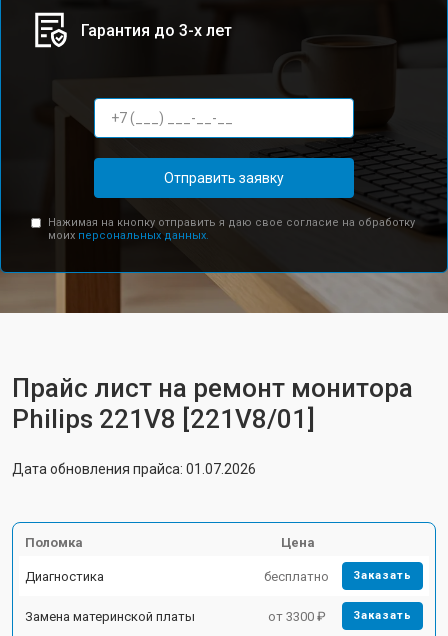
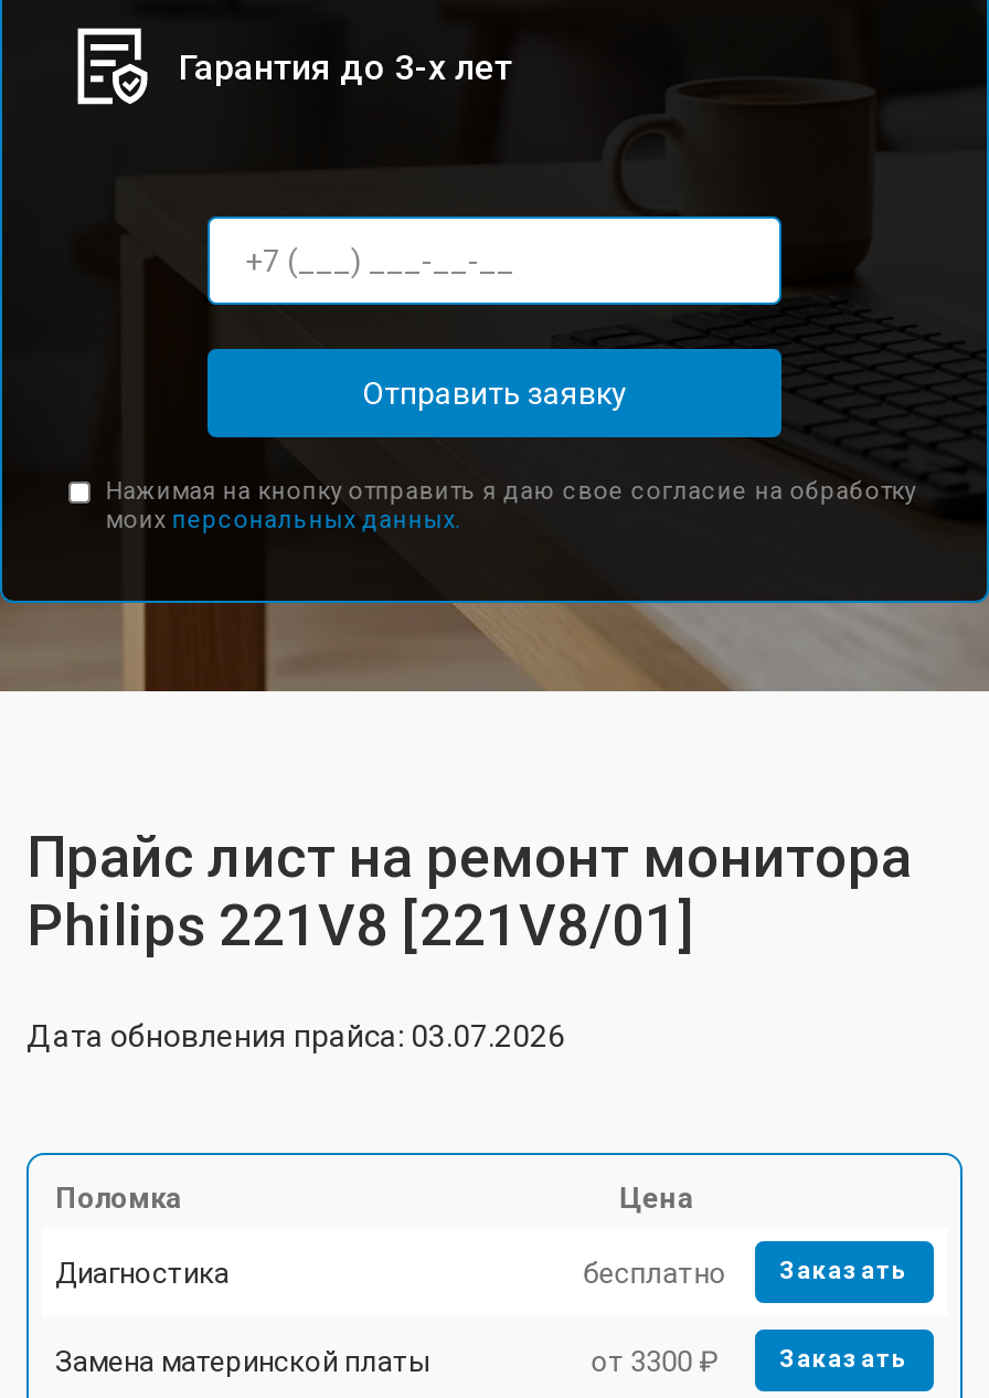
- Дата обновления прайса: 01.07.2026
+ Дата обновления прайса: 03.07.2026
